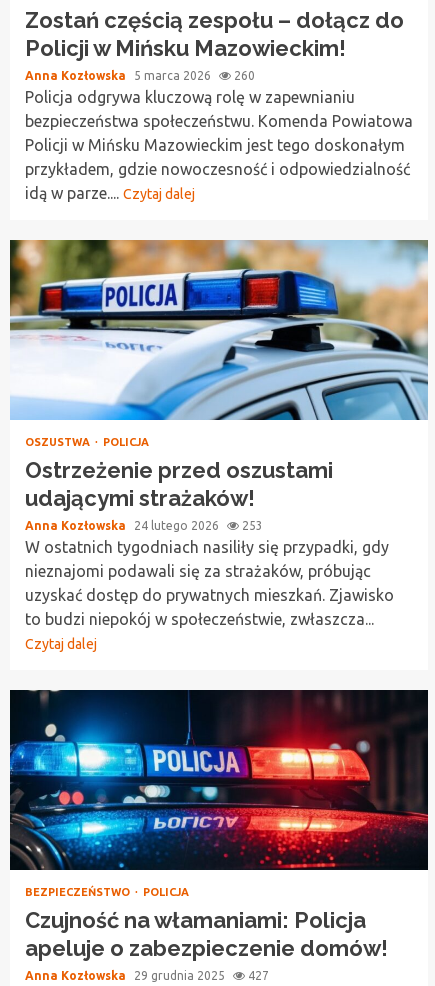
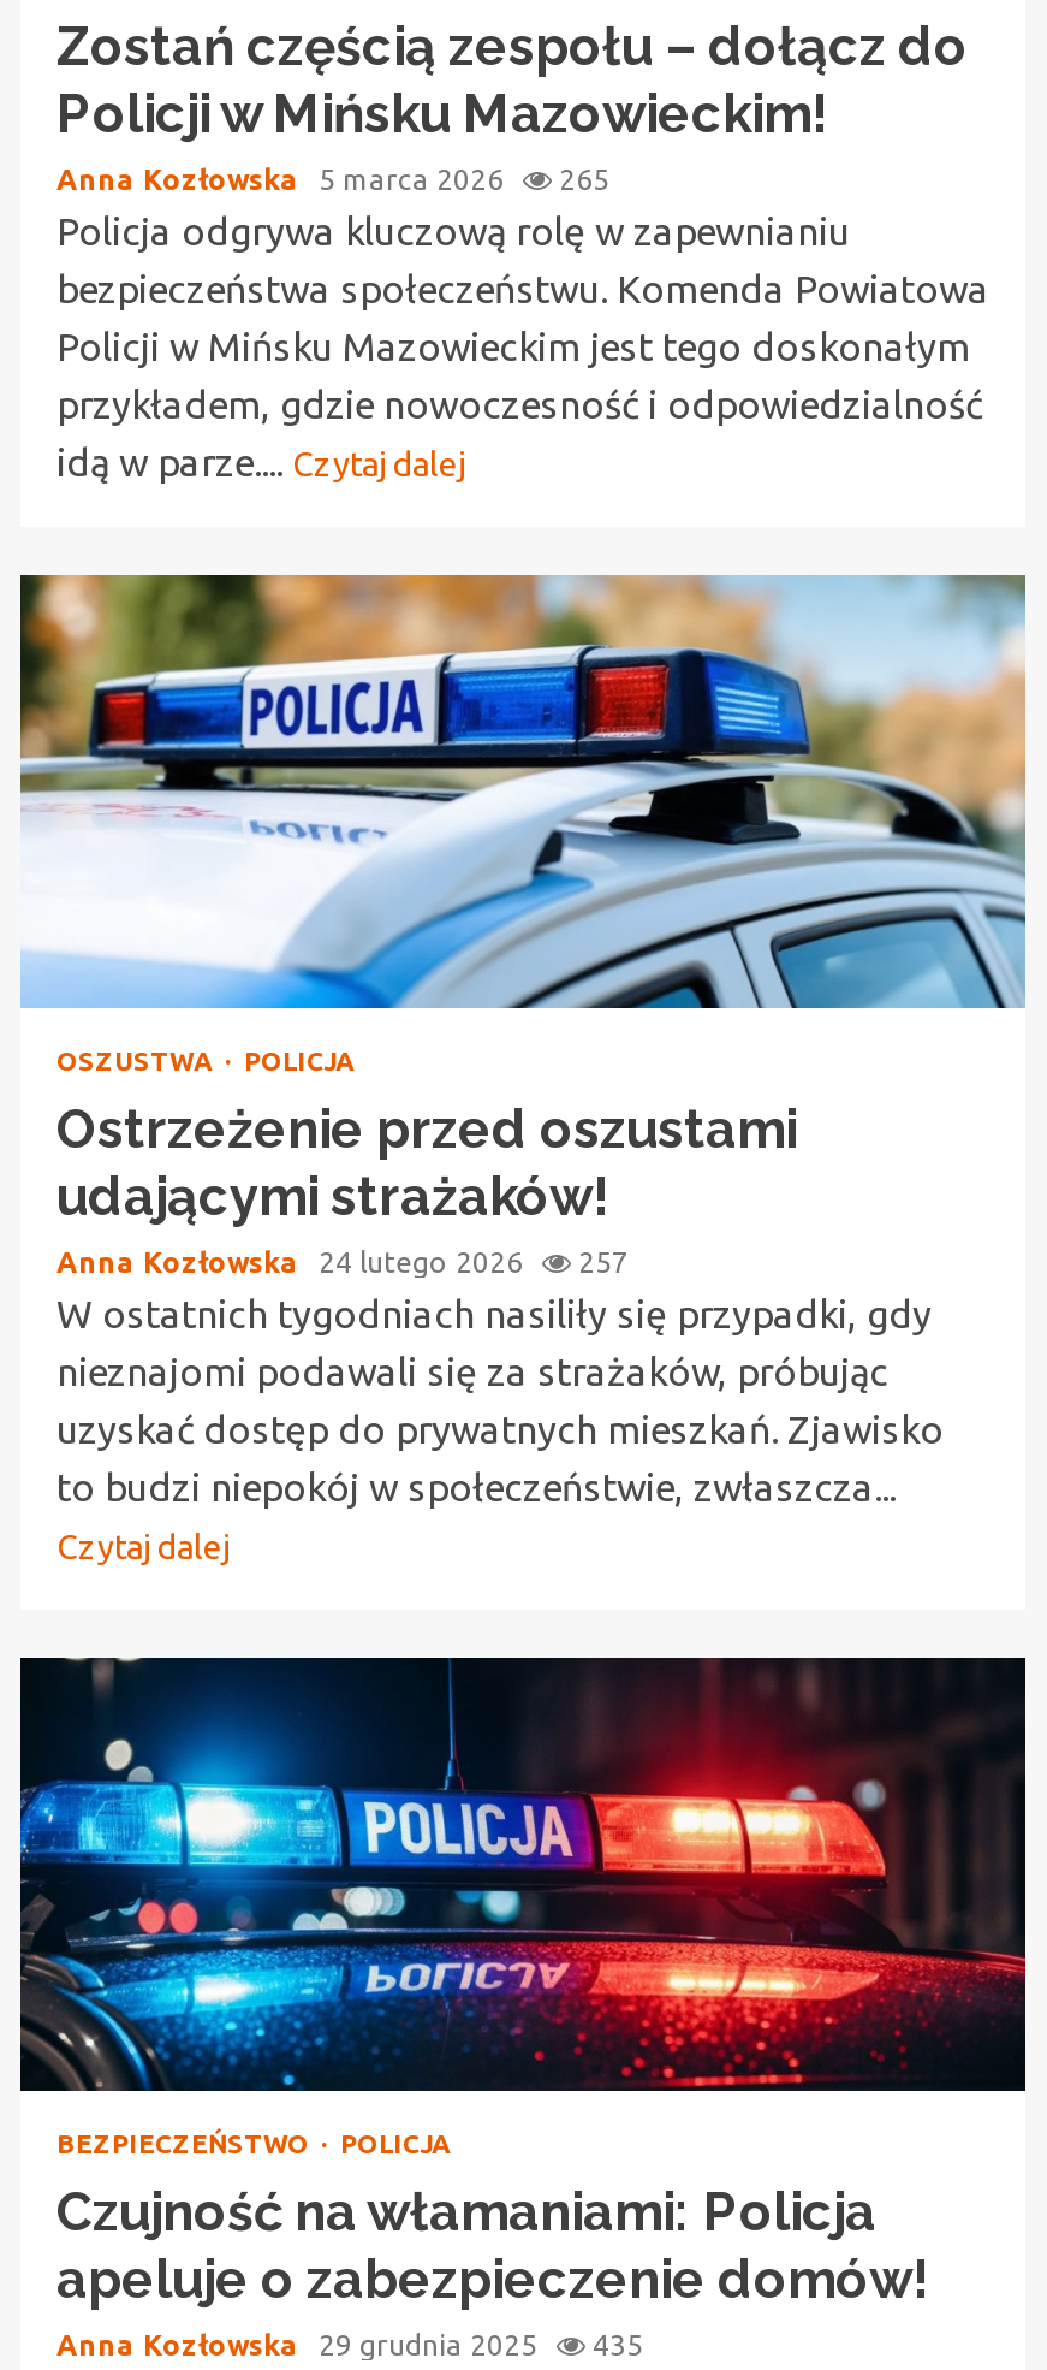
- Anna Kozłowska 5 marca 2026 260
+ Anna Kozłowska 5 marca 2026 265

- Anna Kozłowska 24 lutego 2026 253
+ Anna Kozłowska 24 lutego 2026 257

- Anna Kozłowska 29 grudnia 2025 427
+ Anna Kozłowska 29 grudnia 2025 435
